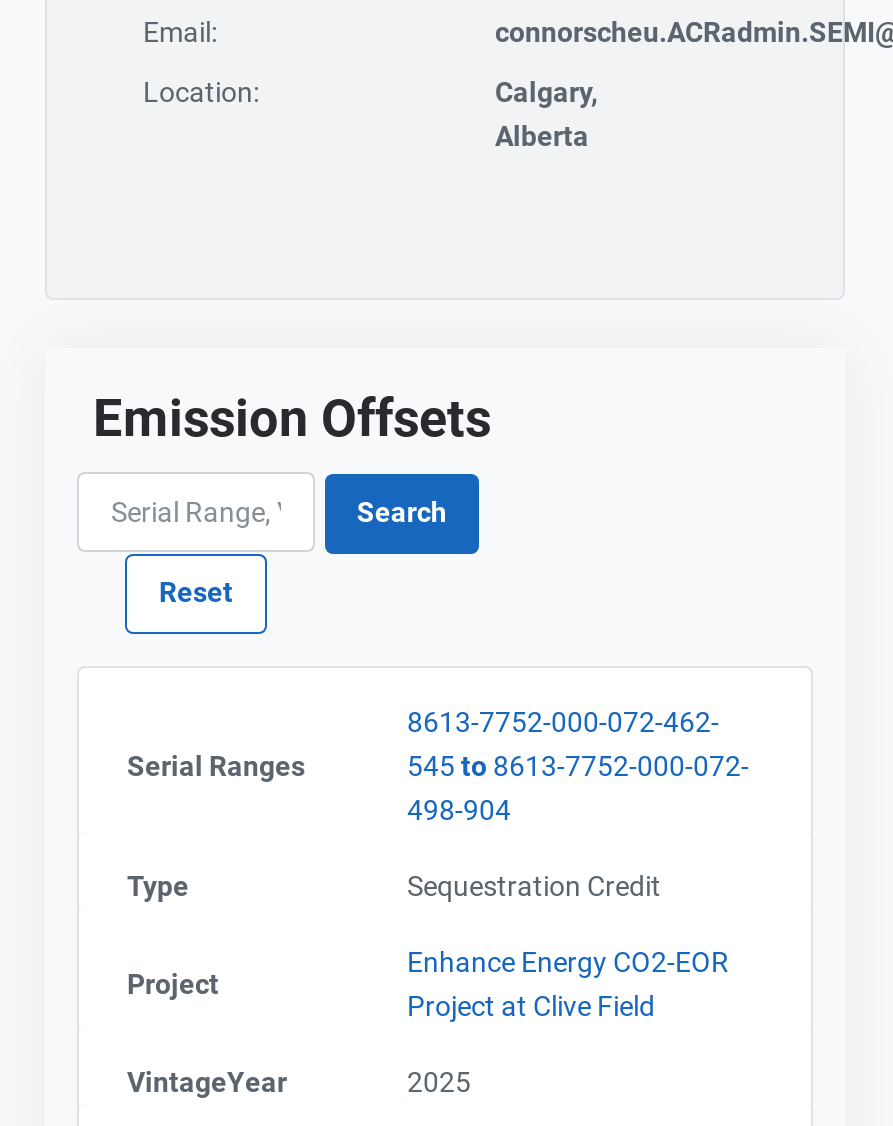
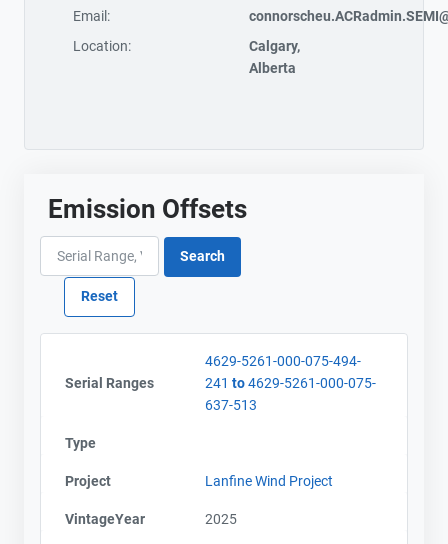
- 8613-7752-000-072-462-
+ 4629-5261-000-075-494-

- 545 to 8613-7752-000-072-
+ 241 to 4629-5261-000-075-

- 498-904
+ 637-513

- Sequestration Credit

- Enhance Energy CO2-EOR
- Project at Clive Field
+ Lanfine Wind Project
